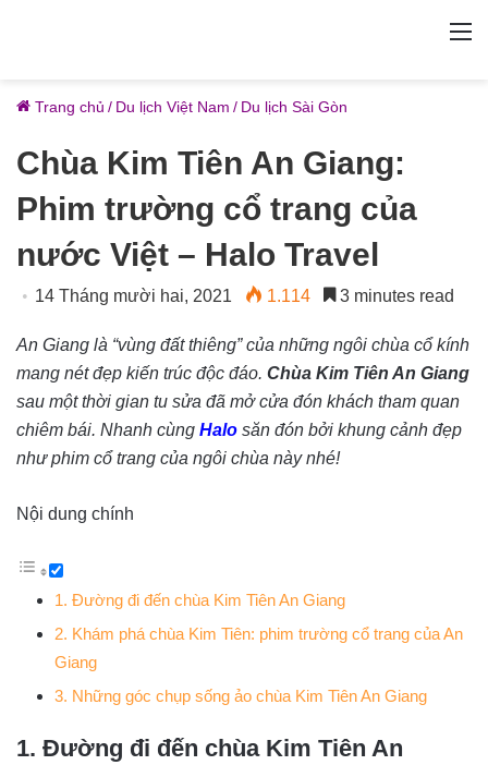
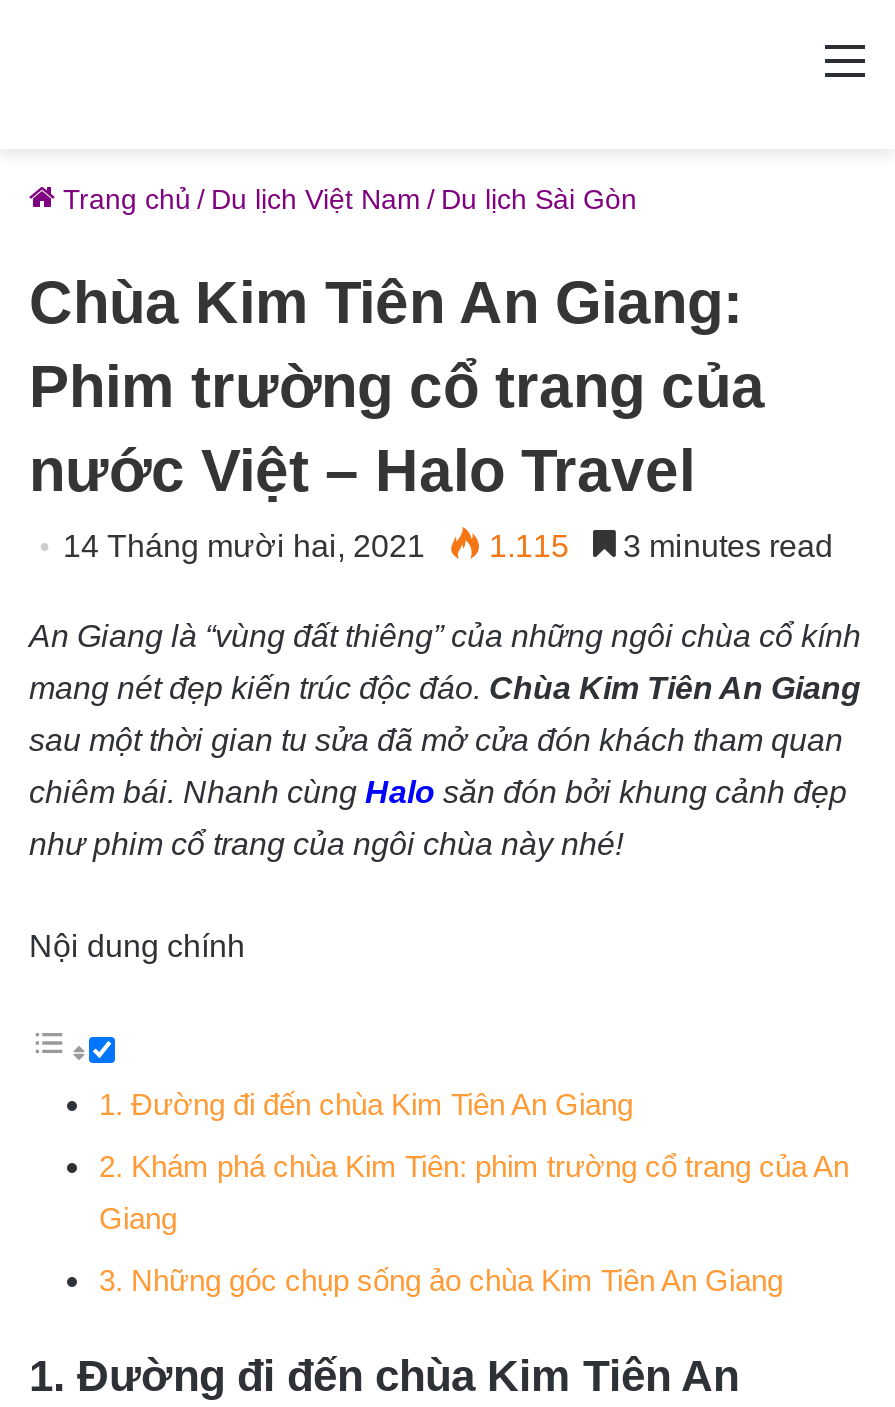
- 14 Tháng mười hai, 2021 1.114 3 minutes read
+ 14 Tháng mười hai, 2021 1.115 3 minutes read
